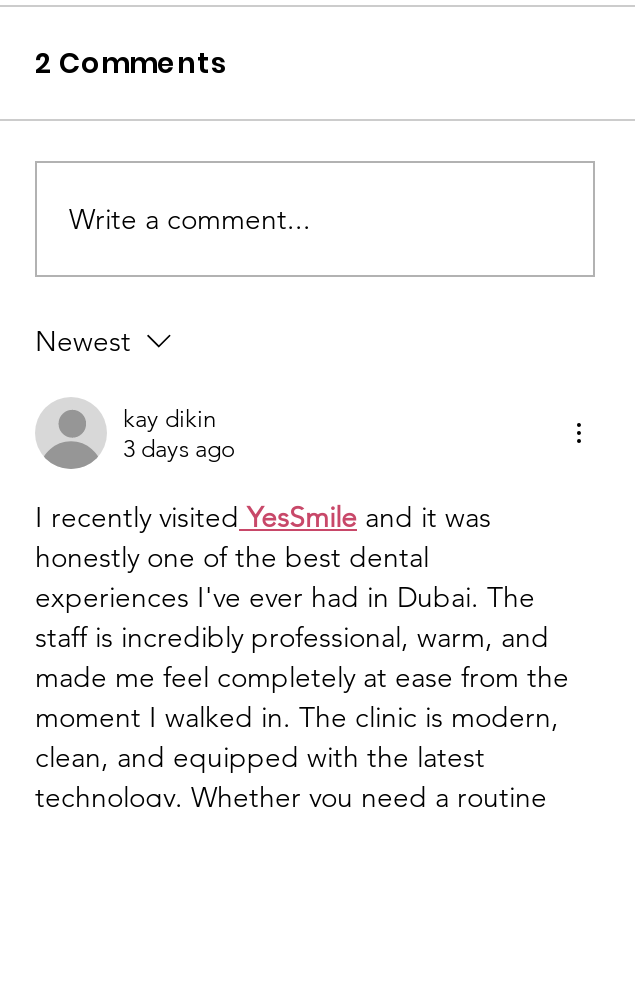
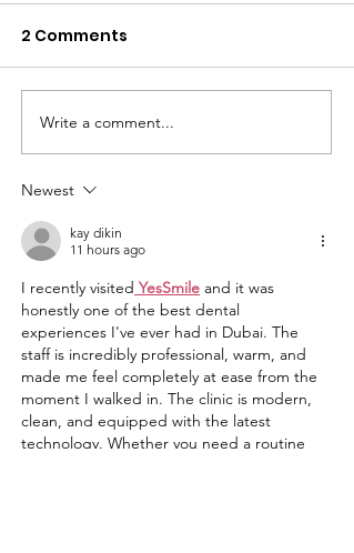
- 3 days ago
+ 11 hours ago
